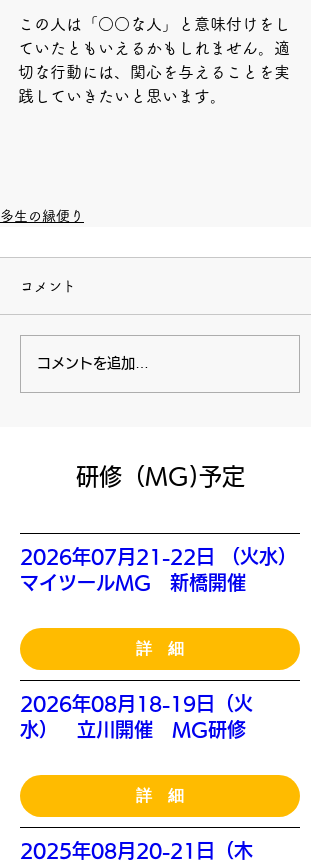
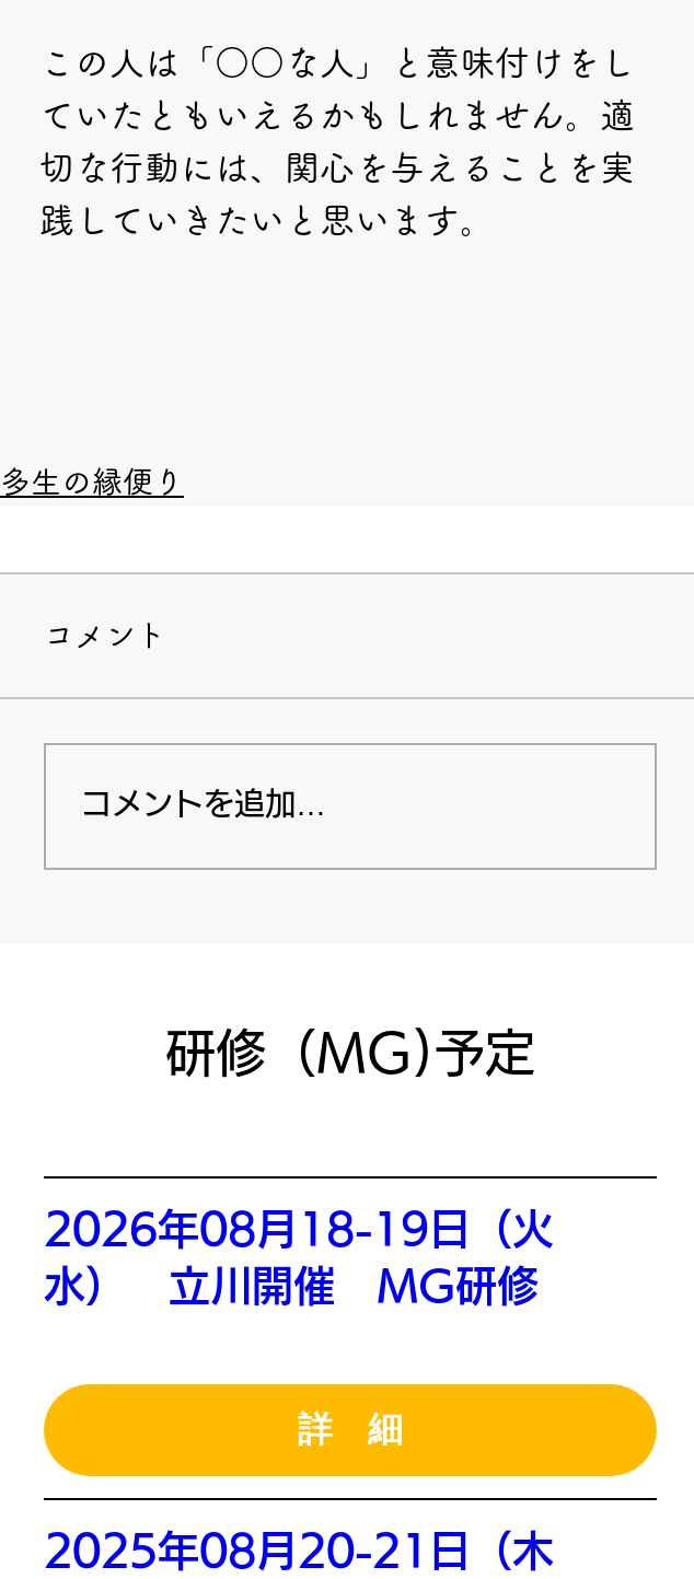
- 2026年07月21-22日 （火水）
- マイツールMG 新橋開催
- 詳 細
